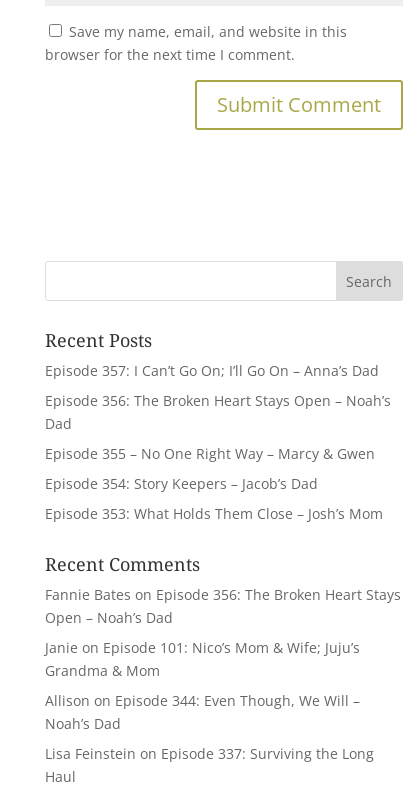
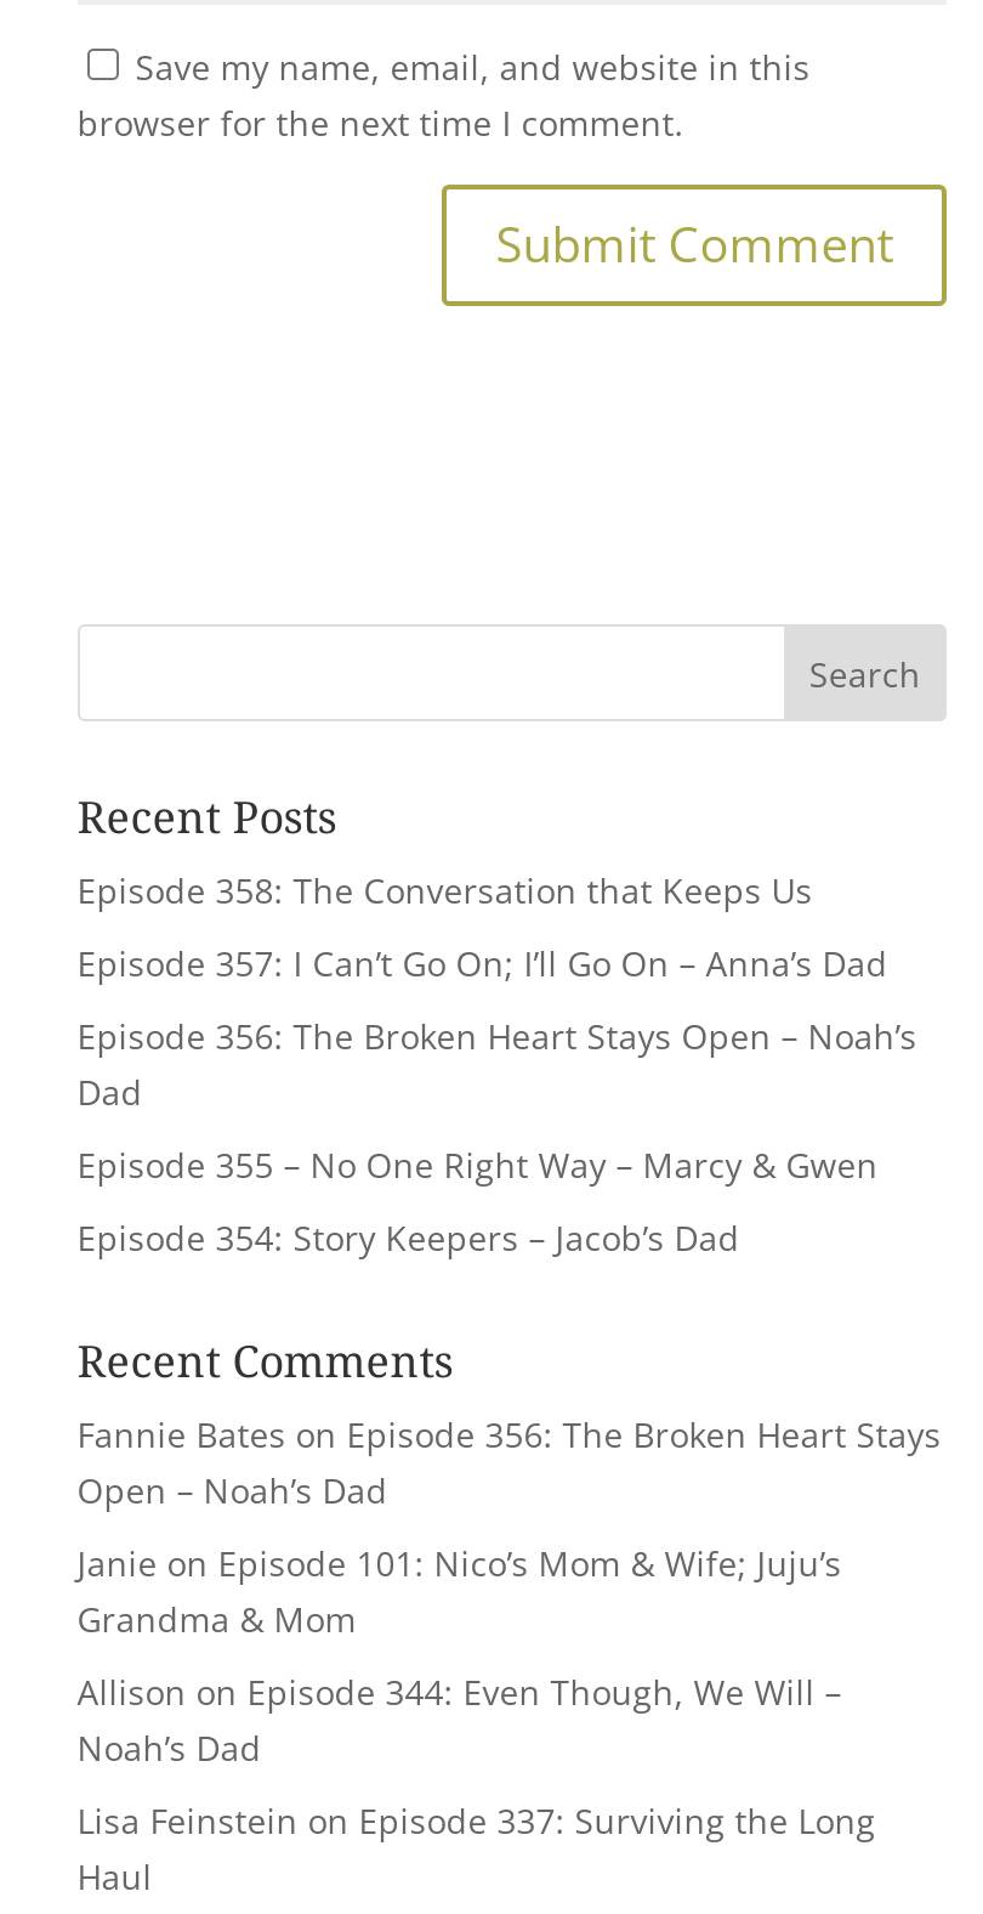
+ Episode 358: The Conversation that Keeps Us

moved down: Episode 357: I Can’t Go On; I’ll Go On – Anna’s Dad | Episode 356: The Broken Heart Stays Open – Noah’s | Dad | Episode 355 – No One Right Way – Marcy & Gwen | Episode 354: Story Keepers – Jacob’s Dad

- Episode 353: What Holds Them Close – Josh’s Mom
